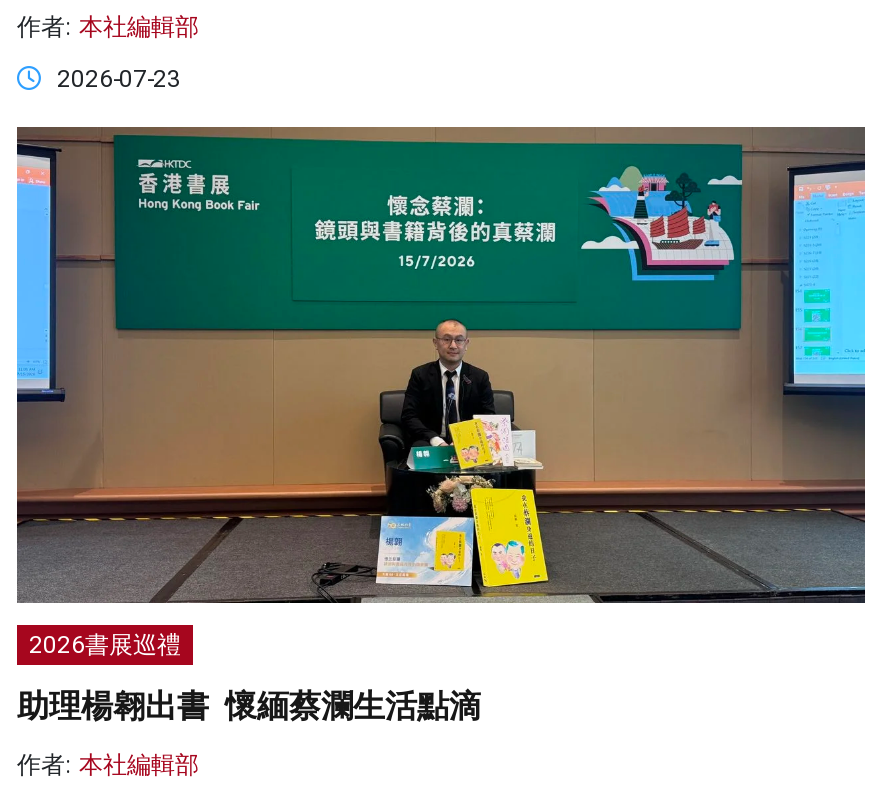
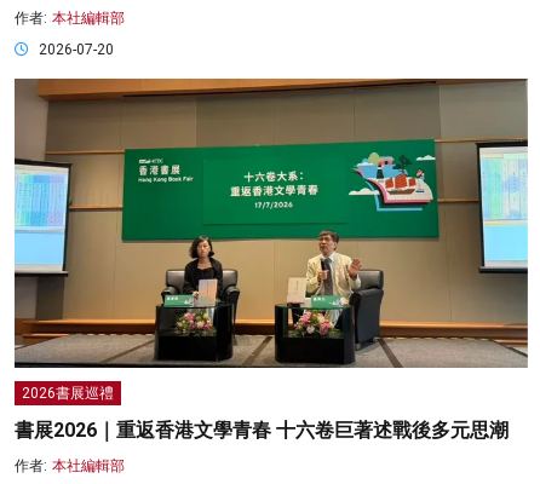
- 2026-07-23
+ 2026-07-20

- [image]
+ [image]

- 助理楊翱出書 懷緬蔡瀾生活點滴
+ 書展2026｜重返香港文學青春 十六卷巨著述戰後多元思潮
